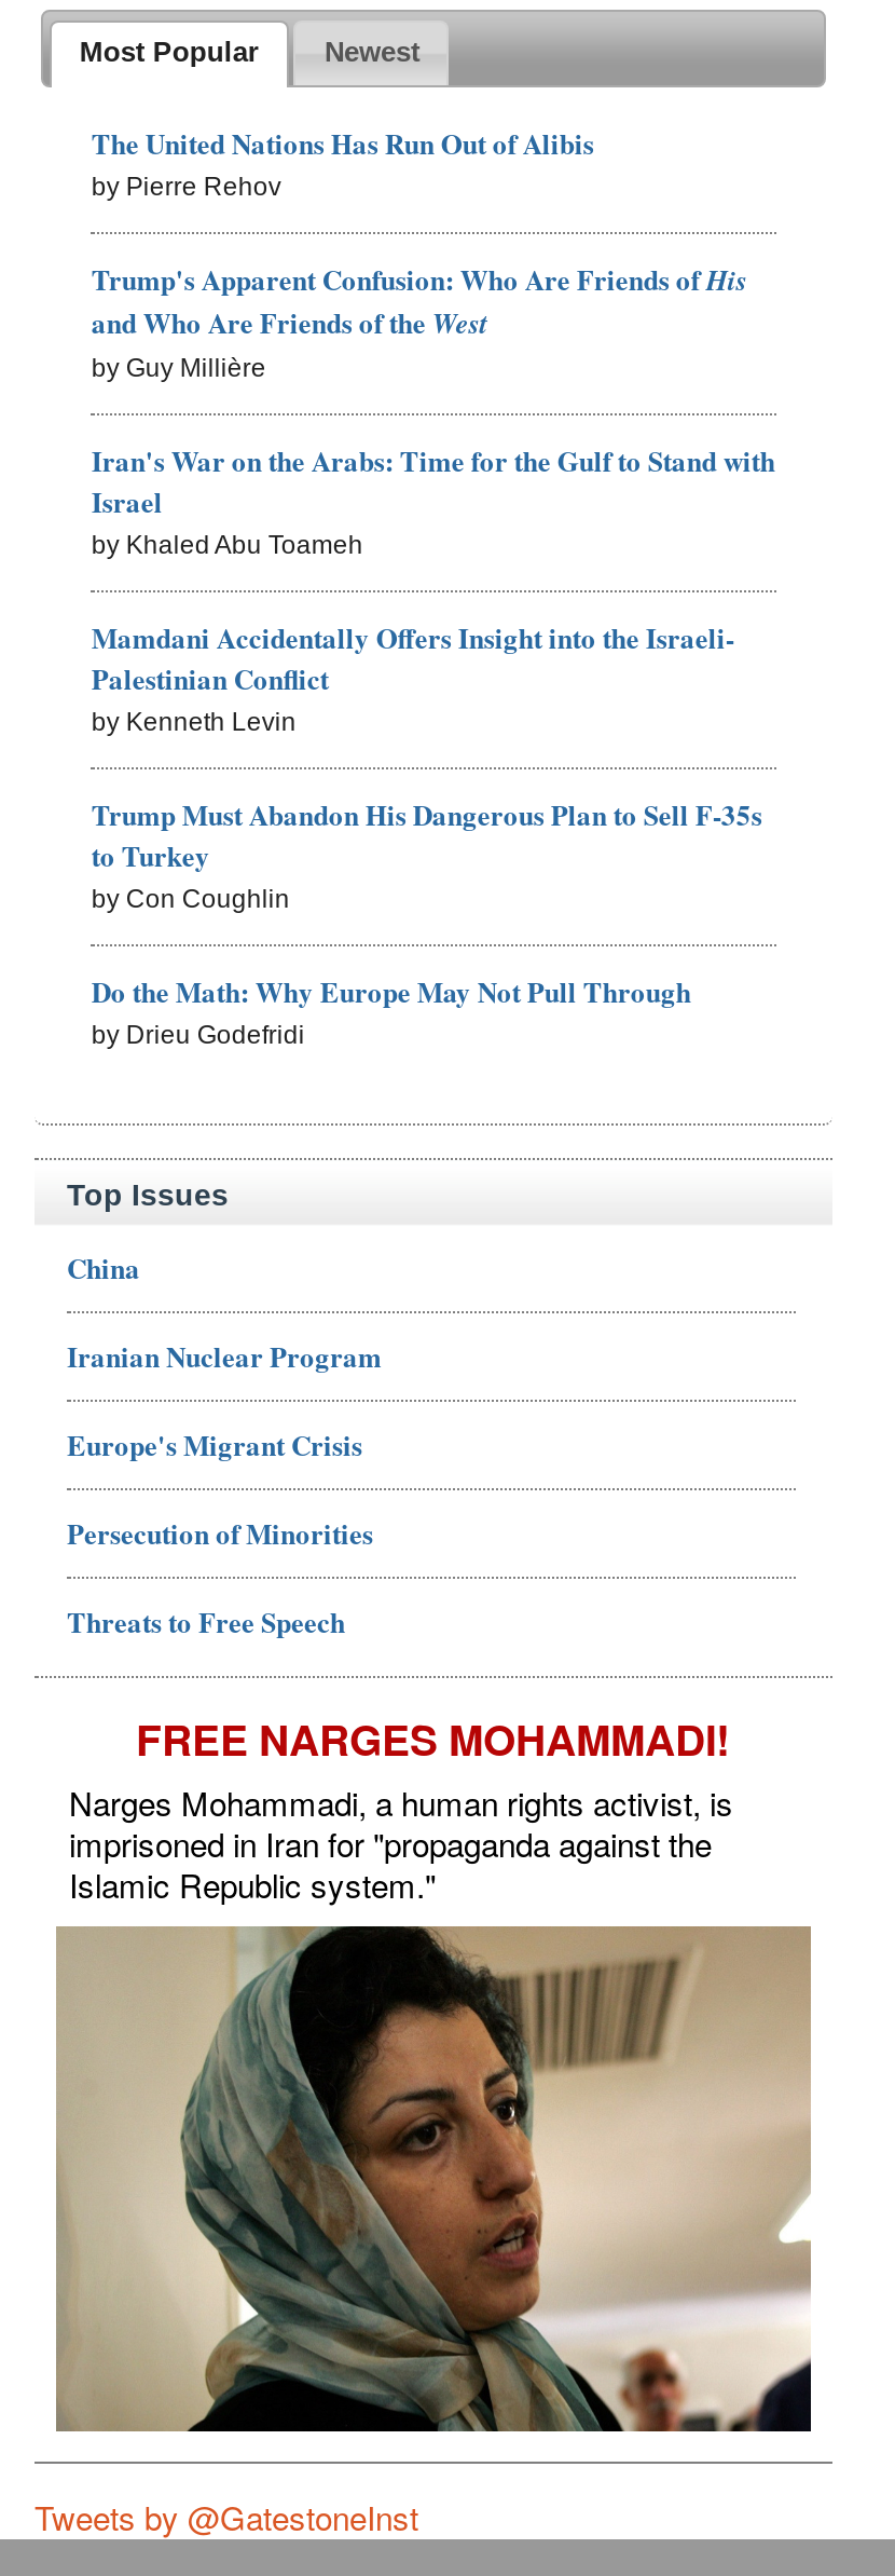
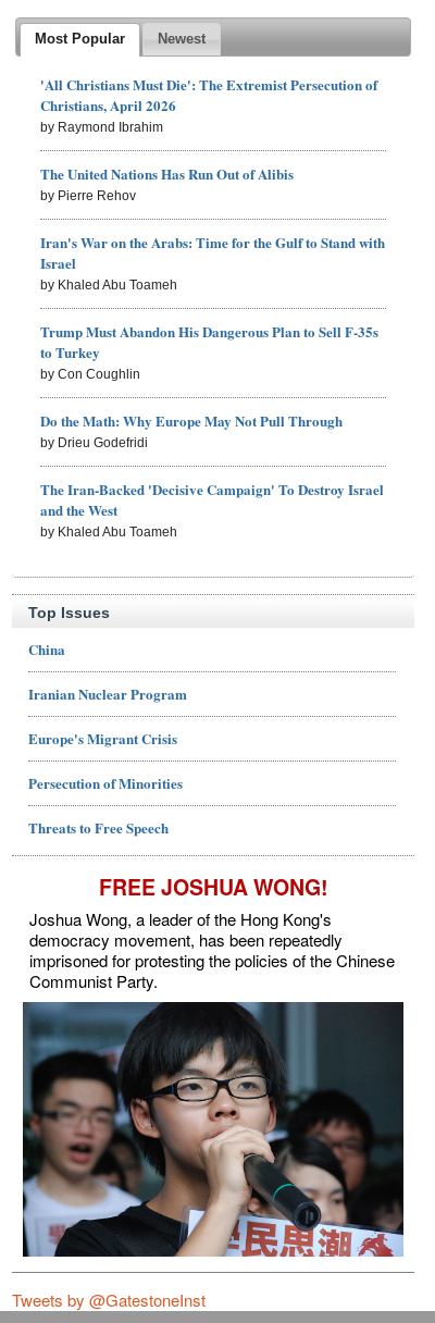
+ 'All Christians Must Die': The Extremist Persecution of
+ Christians, April 2026
+ by Raymond Ibrahim

moved down: The United Nations Has Run Out of Alibis | by Pierre Rehov

- Trump's Apparent Confusion: Who Are Friends ofHis
- and Who Are Friends of the West
- by Guy Millière

- Mamdani Accidentally Offers Insight into the Israeli-
- Palestinian Conflict
- by Kenneth Levin

moved up: Trump Must Abandon His Dangerous Plan to Sell F-35s | to Turkey | by Con Coughlin | Do the Math: Why Europe May Not Pull Through | by Drieu Godefridi

+ The Iran-Backed 'Decisive Campaign' To Destroy Israel
+ and the West
+ by Khaled Abu Toameh

- FREE NARGES MOHAMMADI!
- Narges Mohammadi, a human rights activist, is
- imprisoned in Iran for "propaganda against the
- Islamic Republic system."
+ FREE JOSHUA WONG!
+ Joshua Wong, a leader of the Hong Kong's
+ democracy movement, has been repeatedly
+ imprisoned for protesting the policies of the Chinese
+ Communist Party.

- [image]
+ [image]
